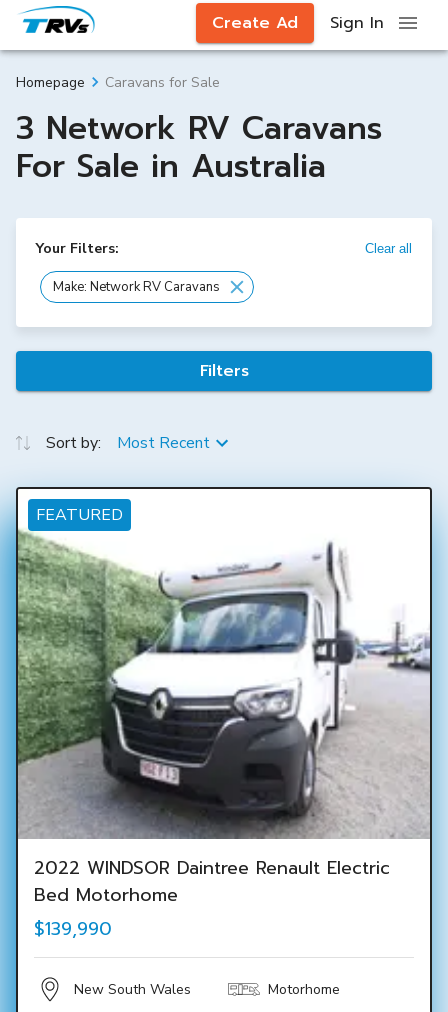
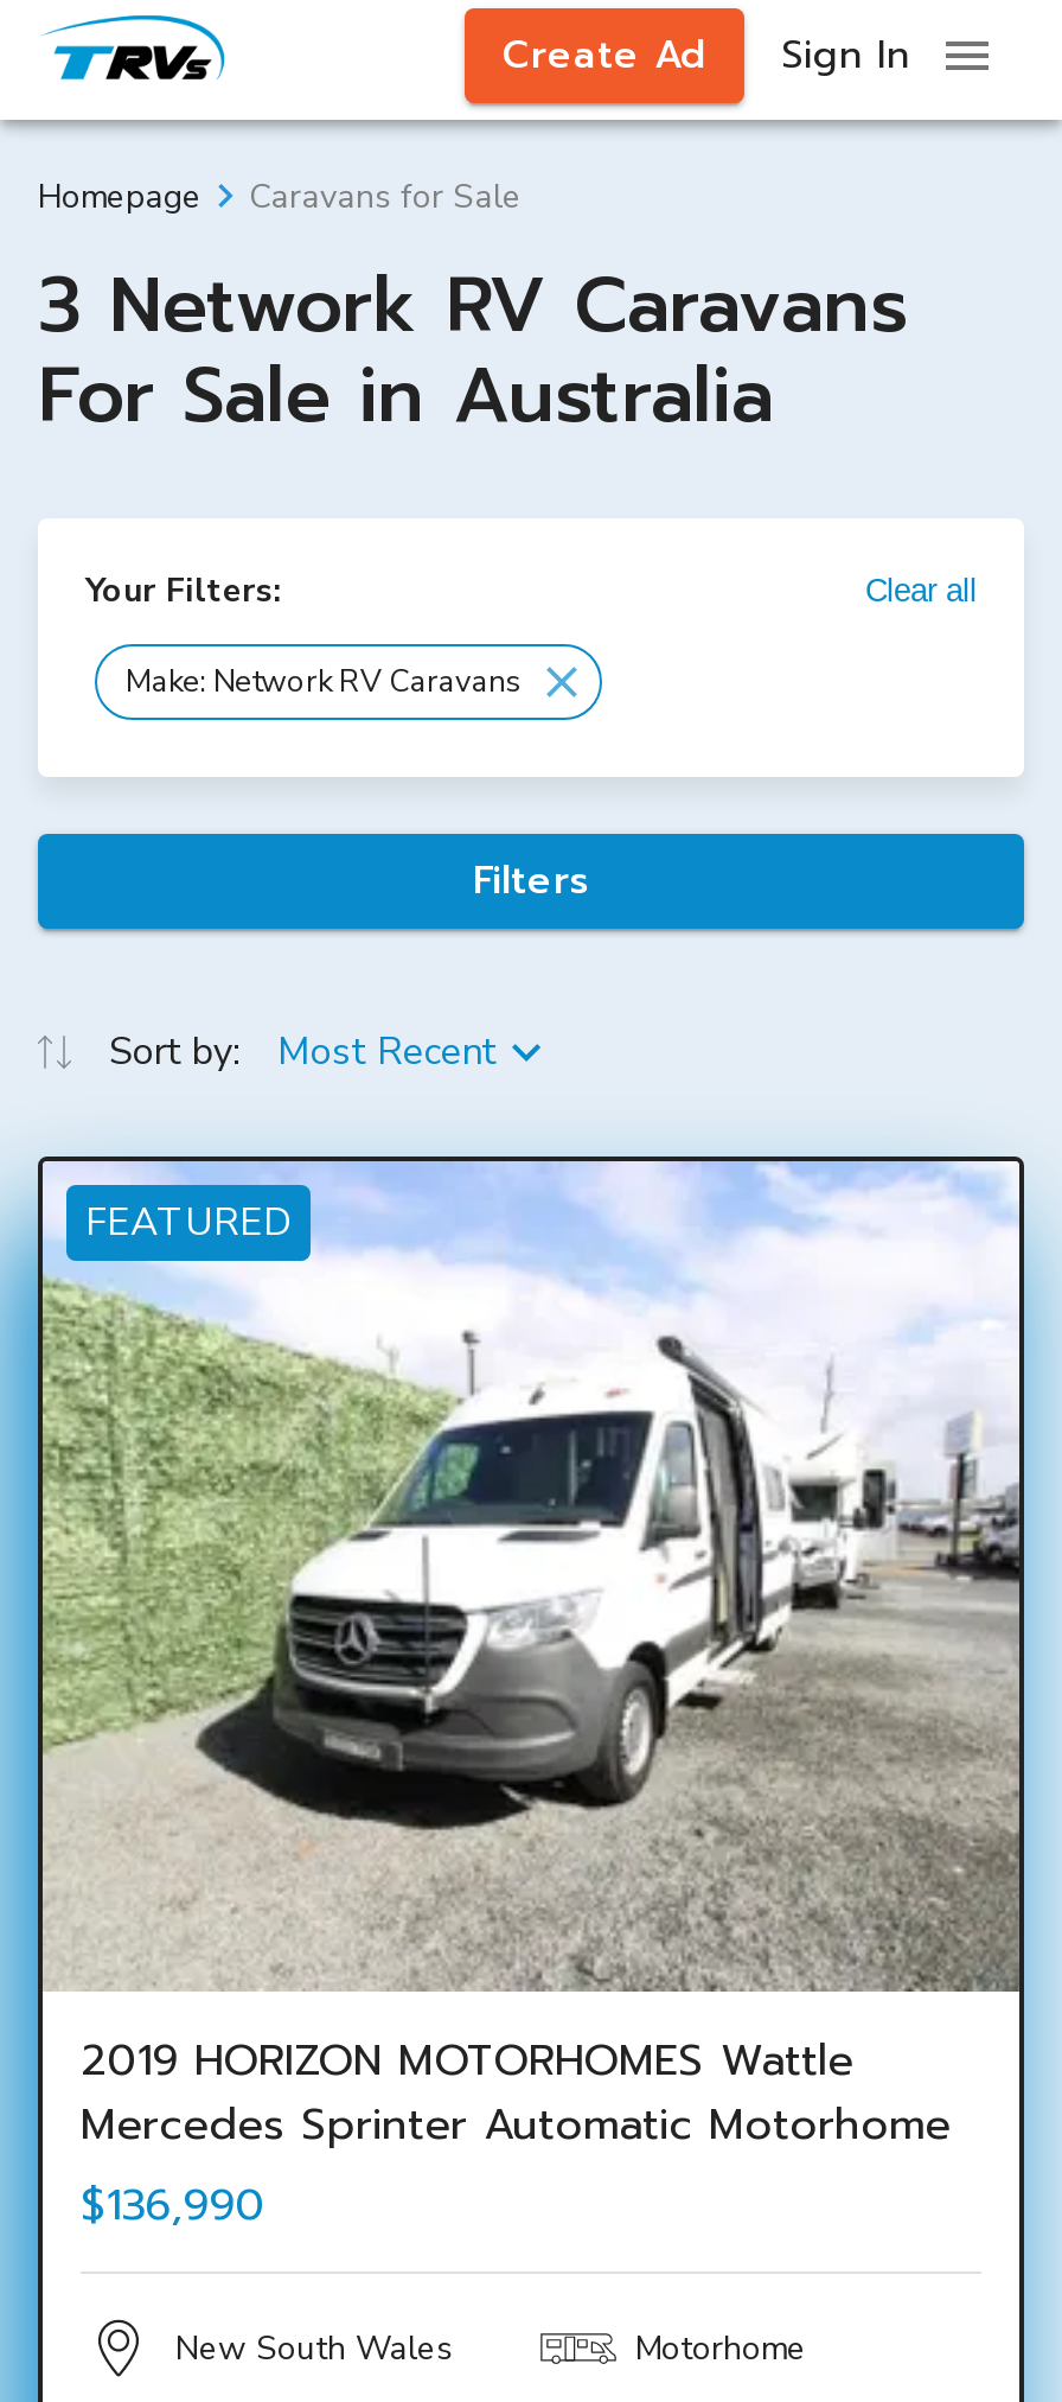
- [image]
- 2022 WINDSOR Daintree Renault Electric
- Bed Motorhome
- $139,990
+ [image]
+ 2019 HORIZON MOTORHOMES Wattle
+ Mercedes Sprinter Automatic Motorhome
+ $136,990
